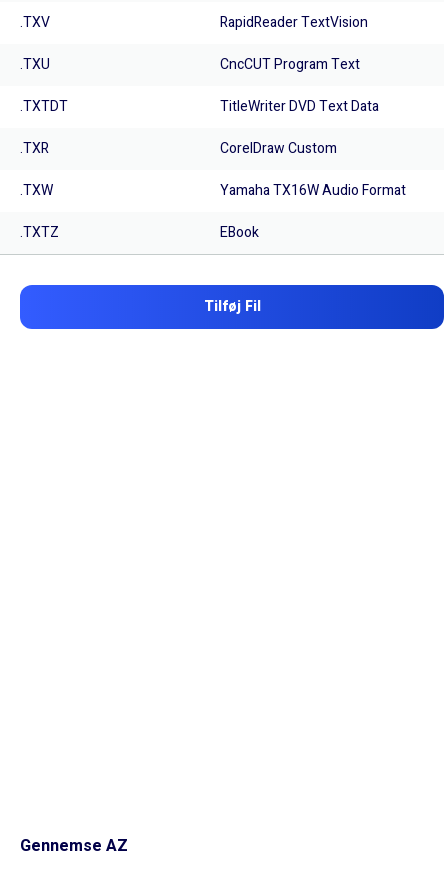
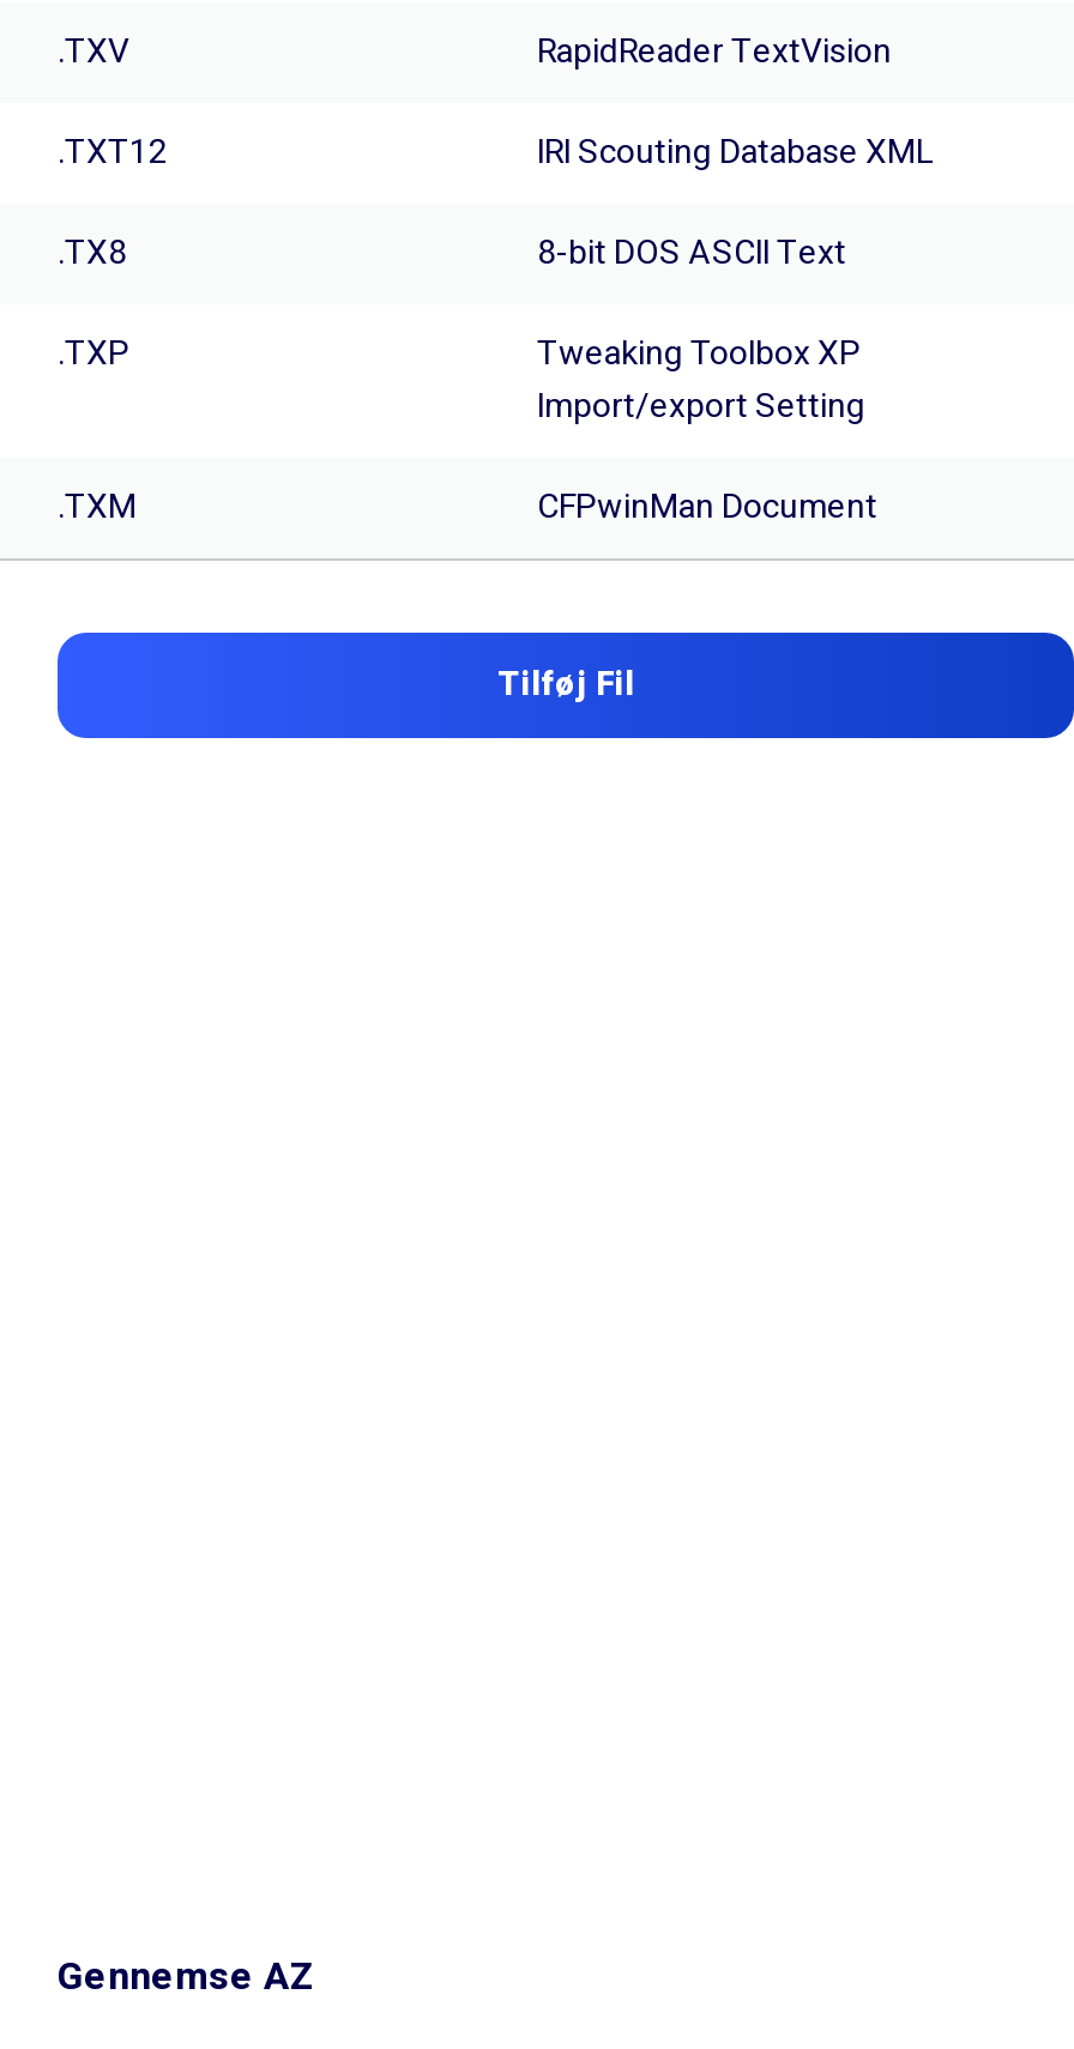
- .TXU
- CncCUT Program Text
- .TXTDT
- TitleWriter DVD Text Data
- .TXR
- CorelDraw Custom
- .TXW
- Yamaha TX16W Audio Format
- .TXTZ
- EBook
+ .TXT12
+ IRI Scouting Database XML
+ .TX8
+ 8-bit DOS ASCII Text
+ .TXP
+ Tweaking Toolbox XP
+ Import/export Setting
+ .TXM
+ CFPwinMan Document
